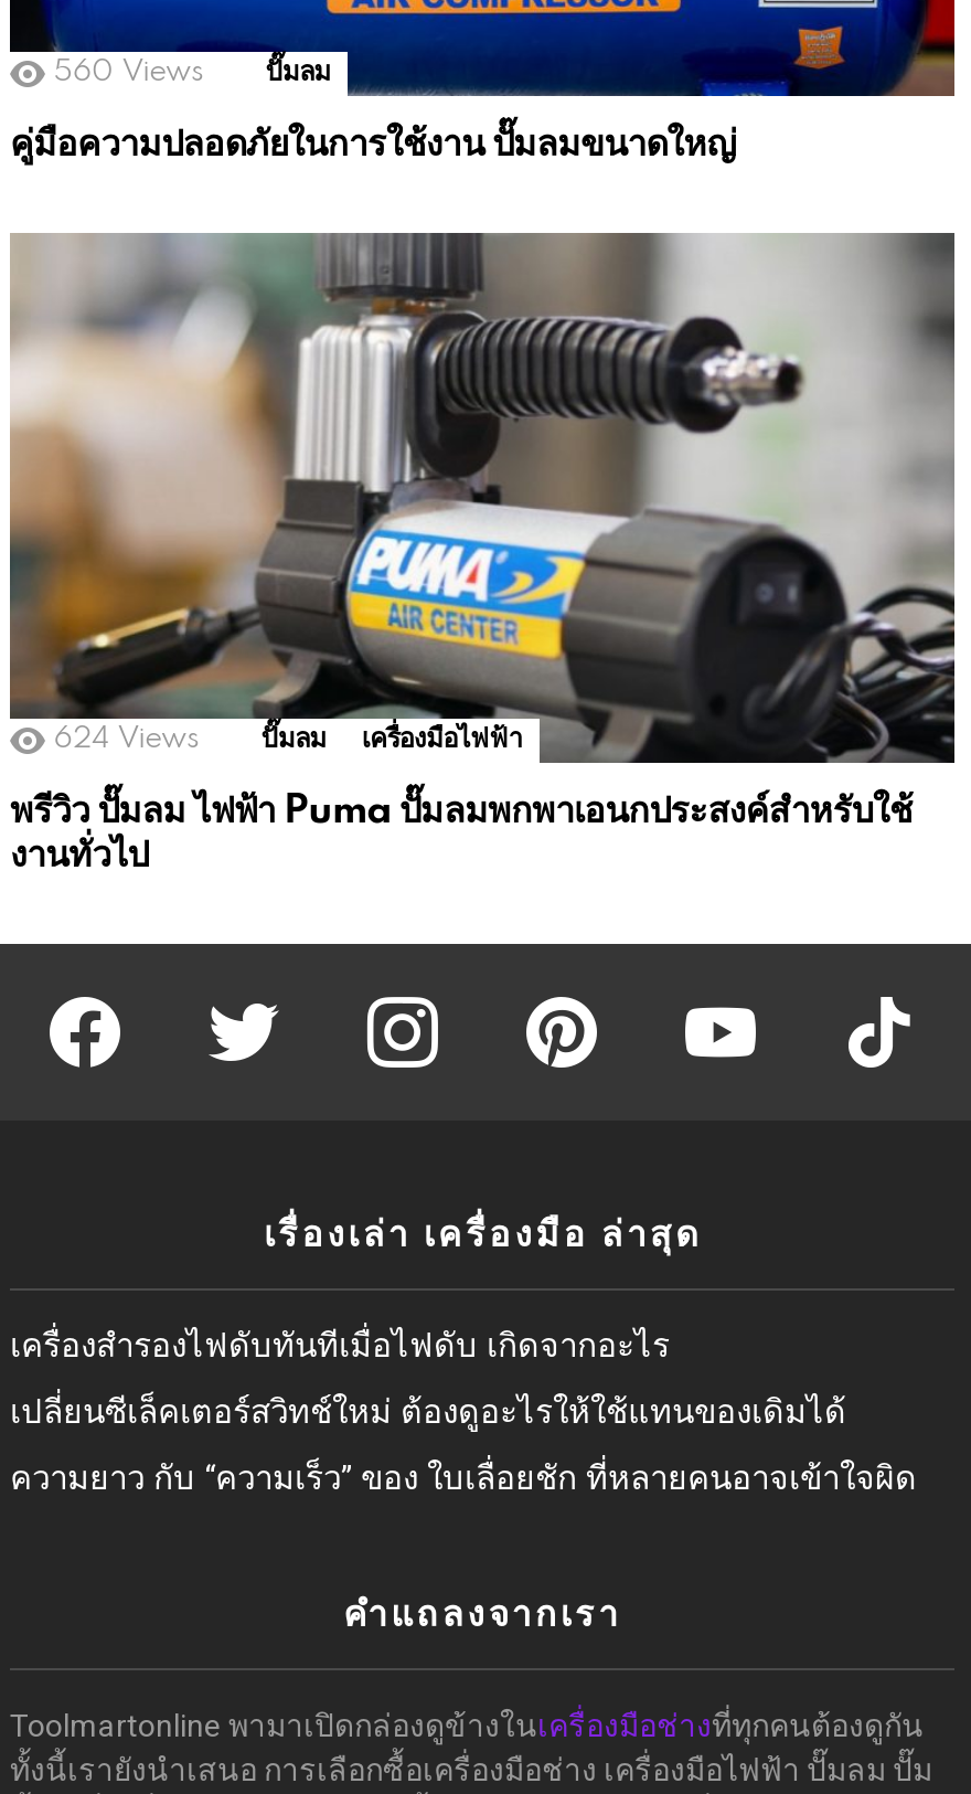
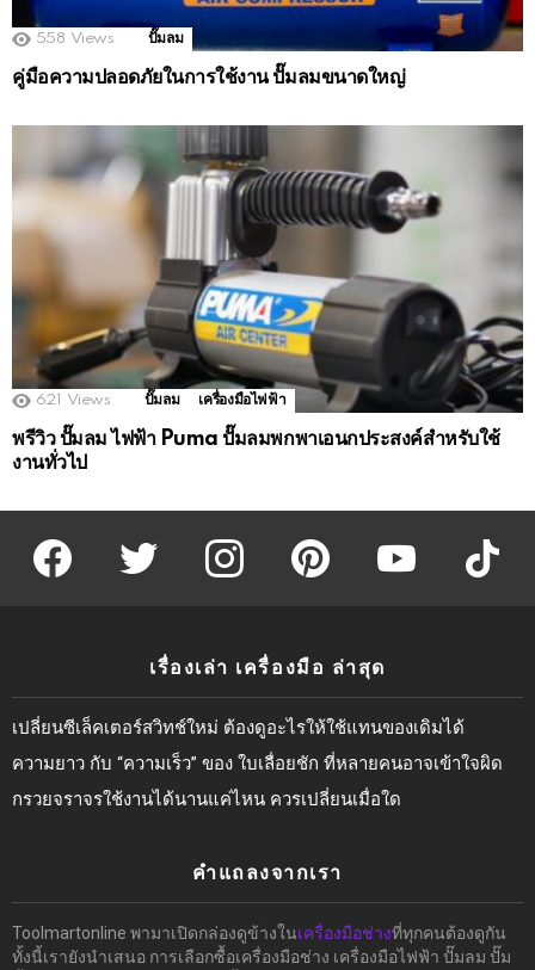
- 560 Views
+ 558 Views

- 624 Views
+ 621 Views

- เครื่องสำรองไฟดับทันทีเมื่อไฟดับ เกิดจากอะไร

moved up: เปลี่ยนซีเล็คเตอร์สวิทช์ใหม่ ต้องดูอะไรให้ใช้แทนของเดิมได้ | ความยาว กับ “ความเร็ว” ของ ใบเลื่อยชัก ที่หลายคนอาจเข้าใจผิด

+ กรวยจราจรใช้งานได้นานแค่ไหน ควรเปลี่ยนเมื่อใด
